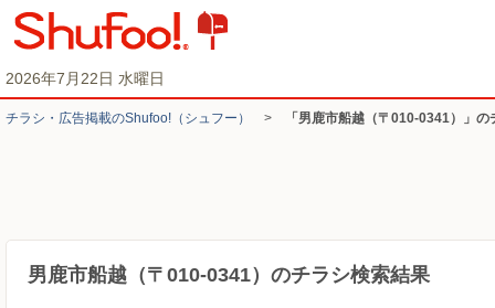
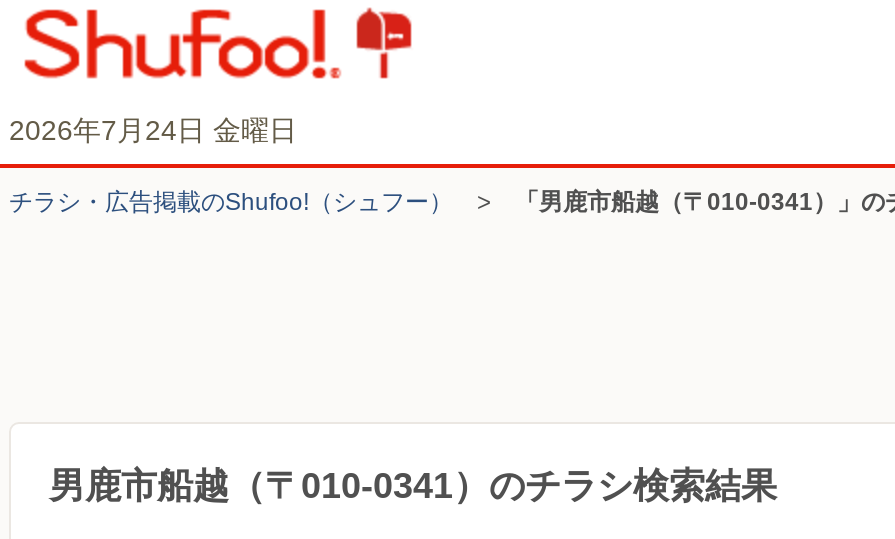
- 2026年7月22日 水曜日
+ 2026年7月24日 金曜日
